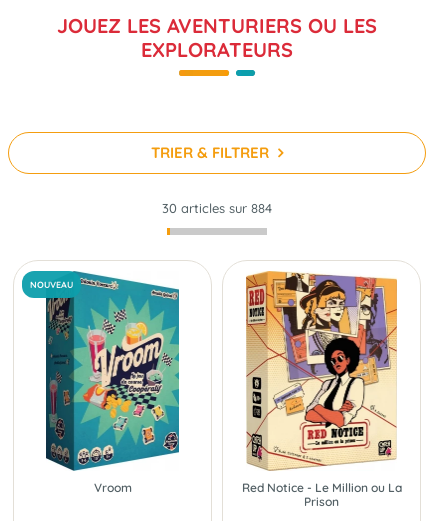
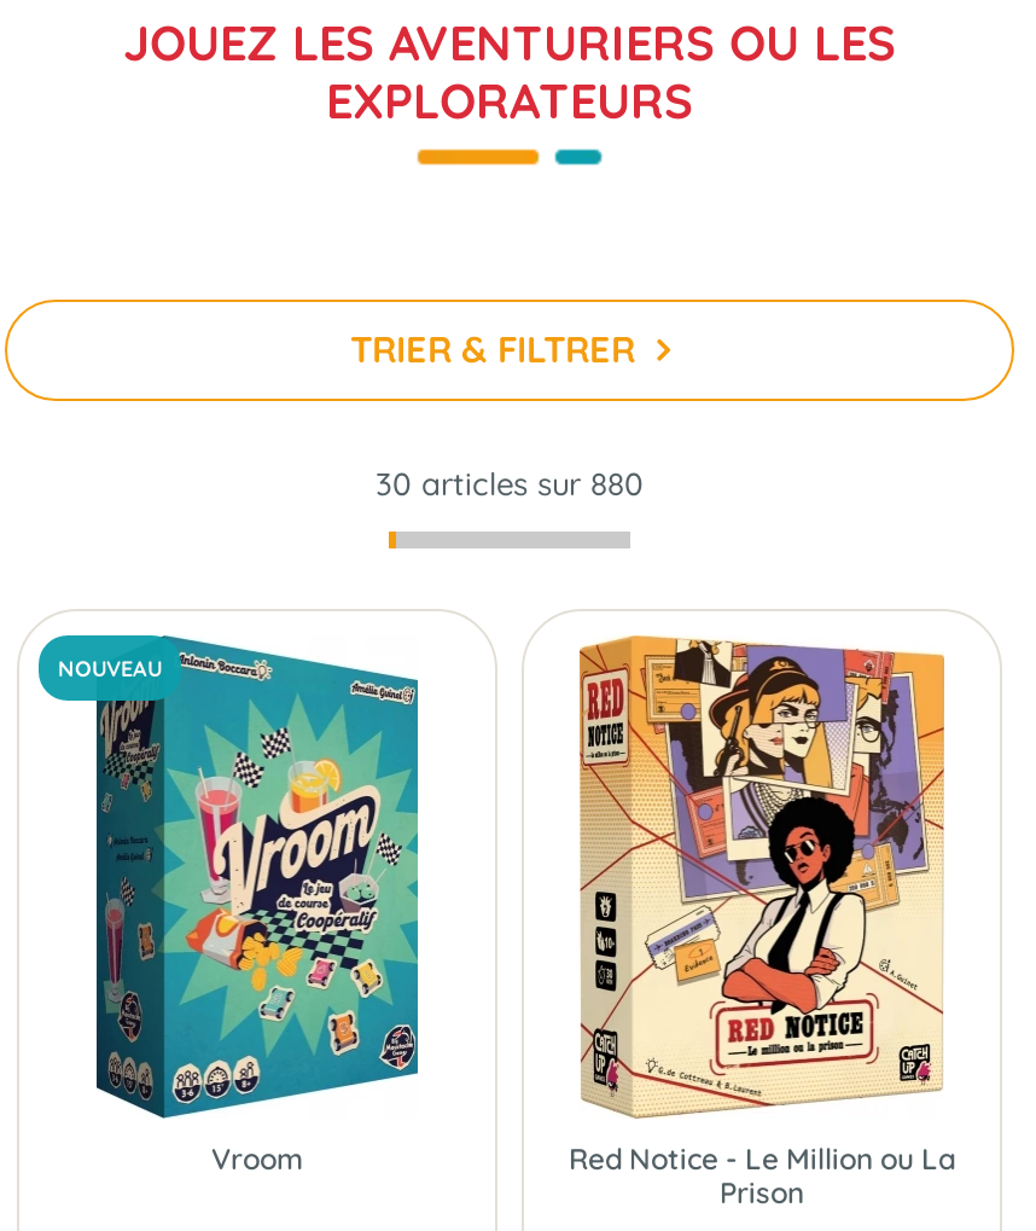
- 30 articles sur 884
+ 30 articles sur 880
